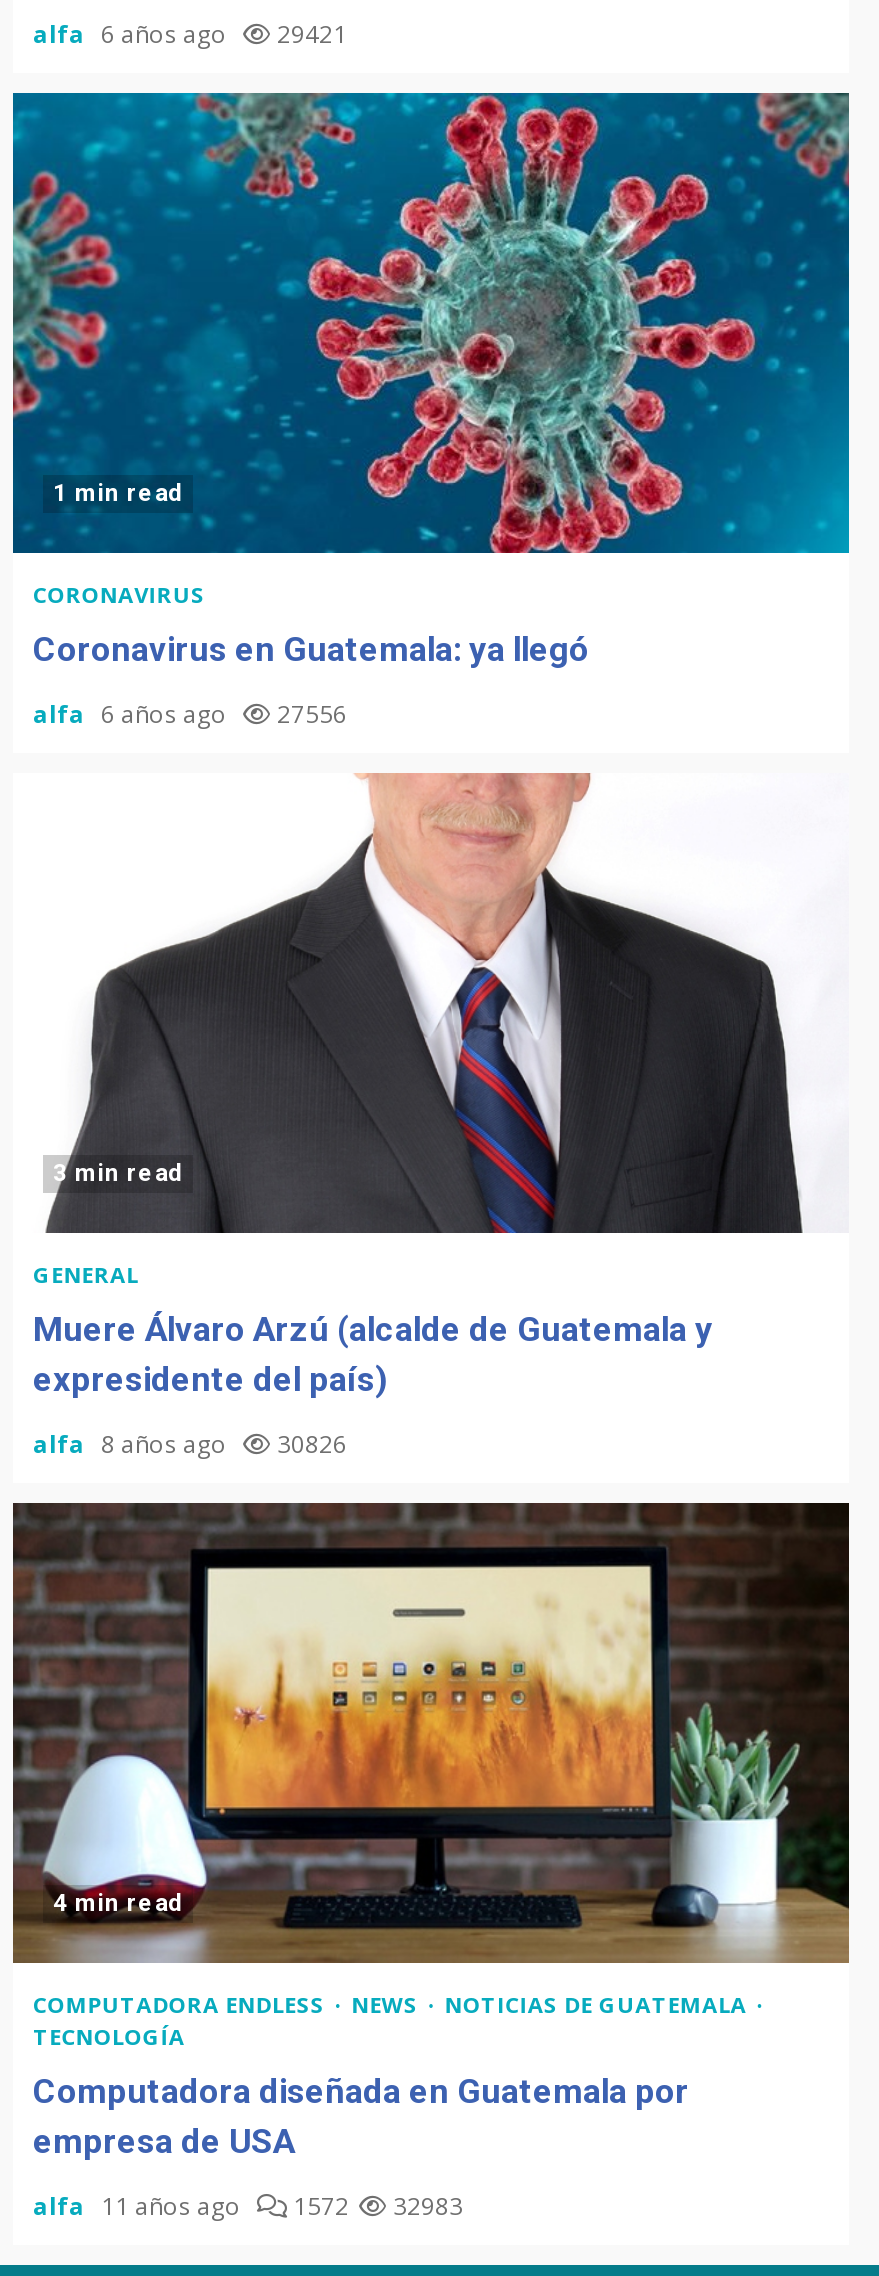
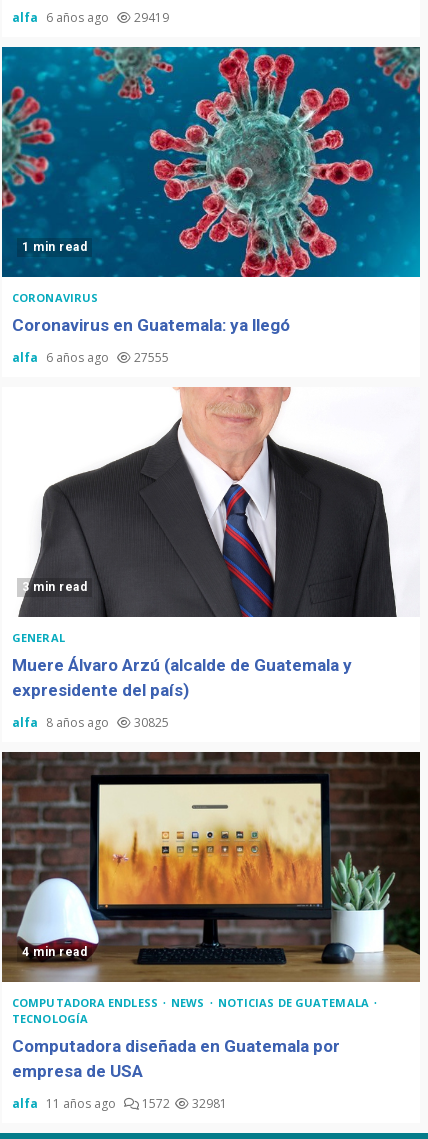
- alfa 6 años ago 29421
+ alfa 6 años ago 29419

- alfa 6 años ago 27556
+ alfa 6 años ago 27555

- alfa 8 años ago 30826
+ alfa 8 años ago 30825

- alfa 11 años ago 1572 32983
+ alfa 11 años ago 1572 32981
